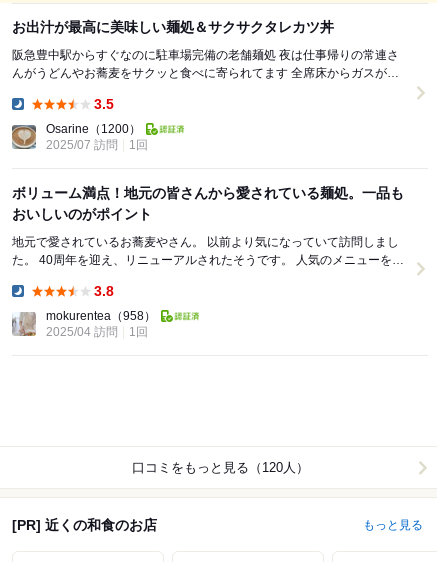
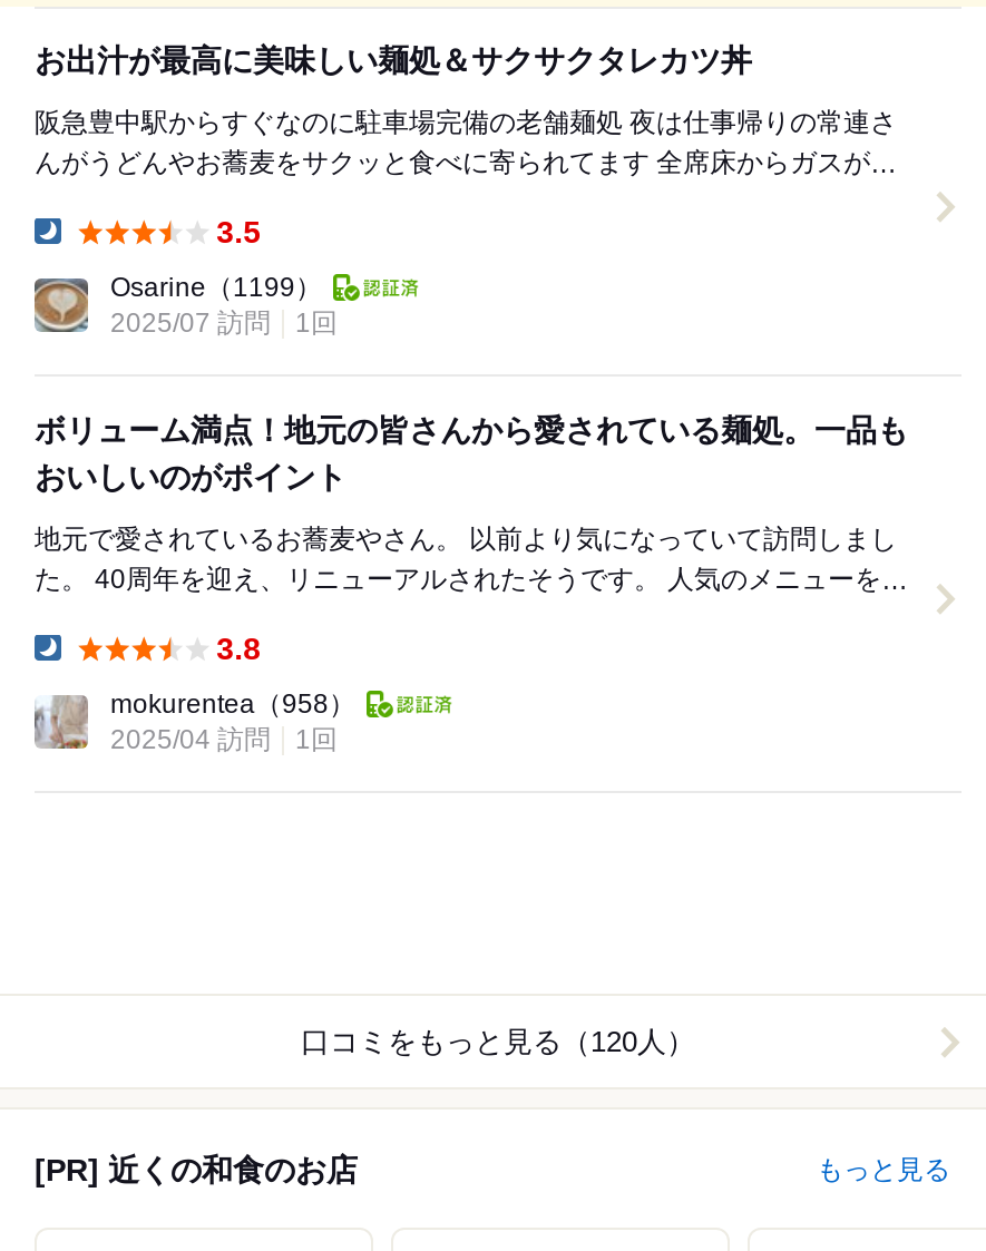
- Osarine（1200）
+ Osarine（1199）
